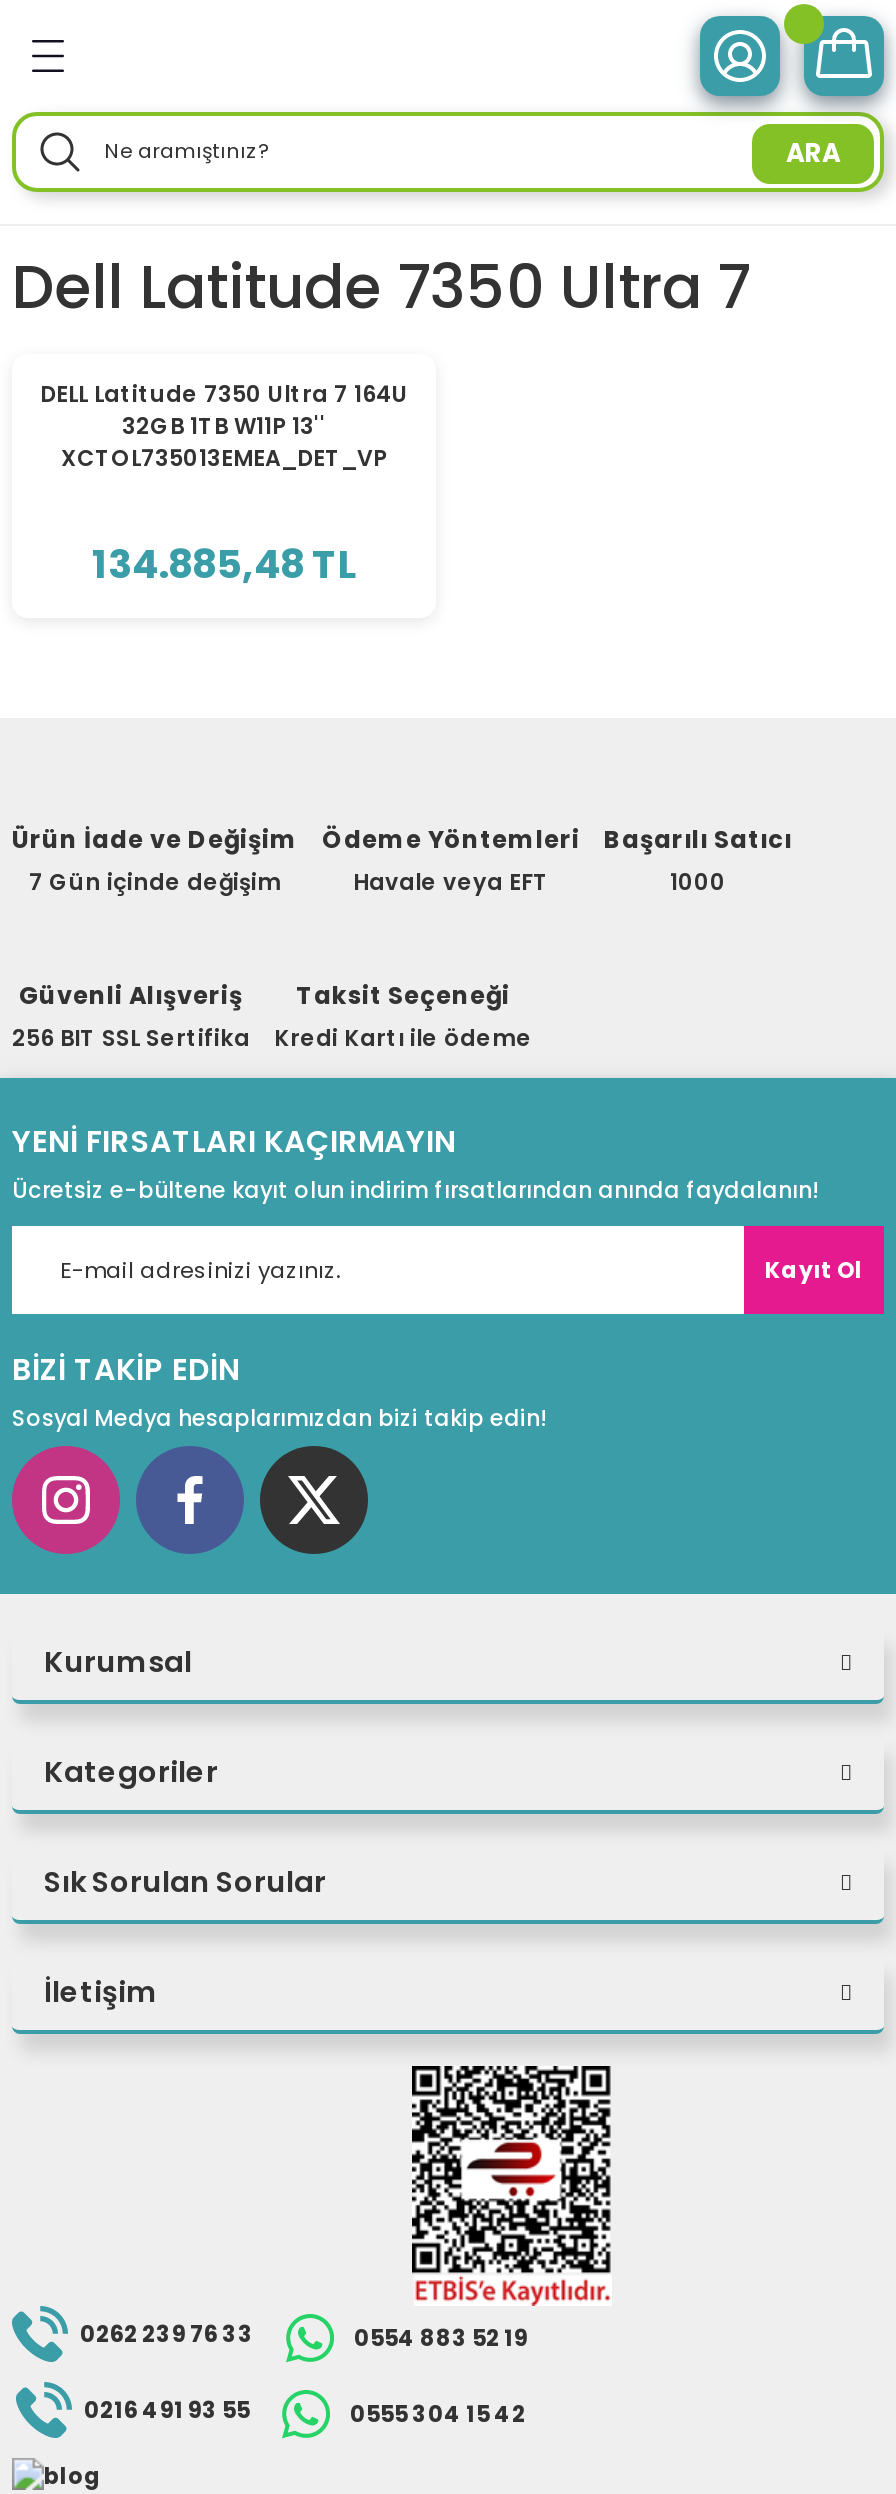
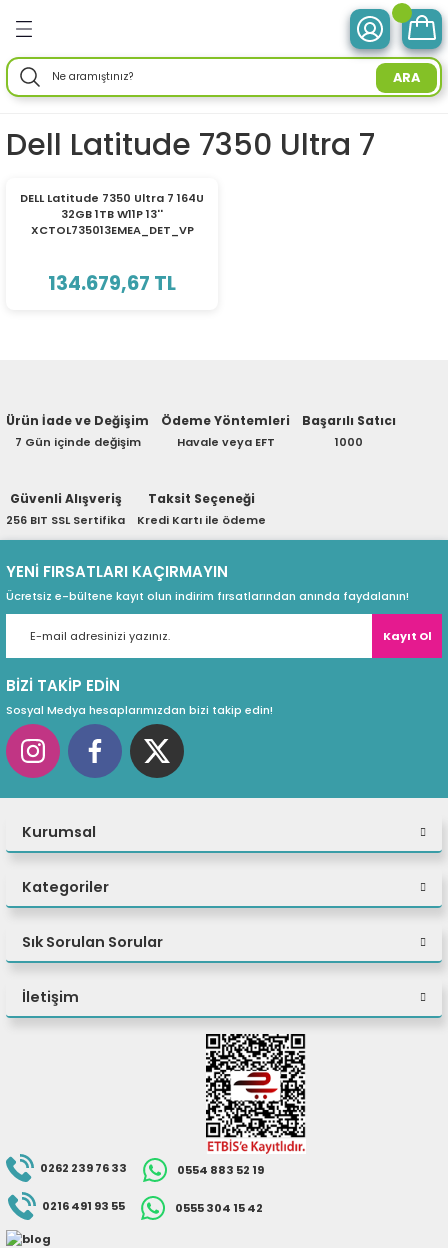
- 134.885,48 TL
+ 134.679,67 TL
